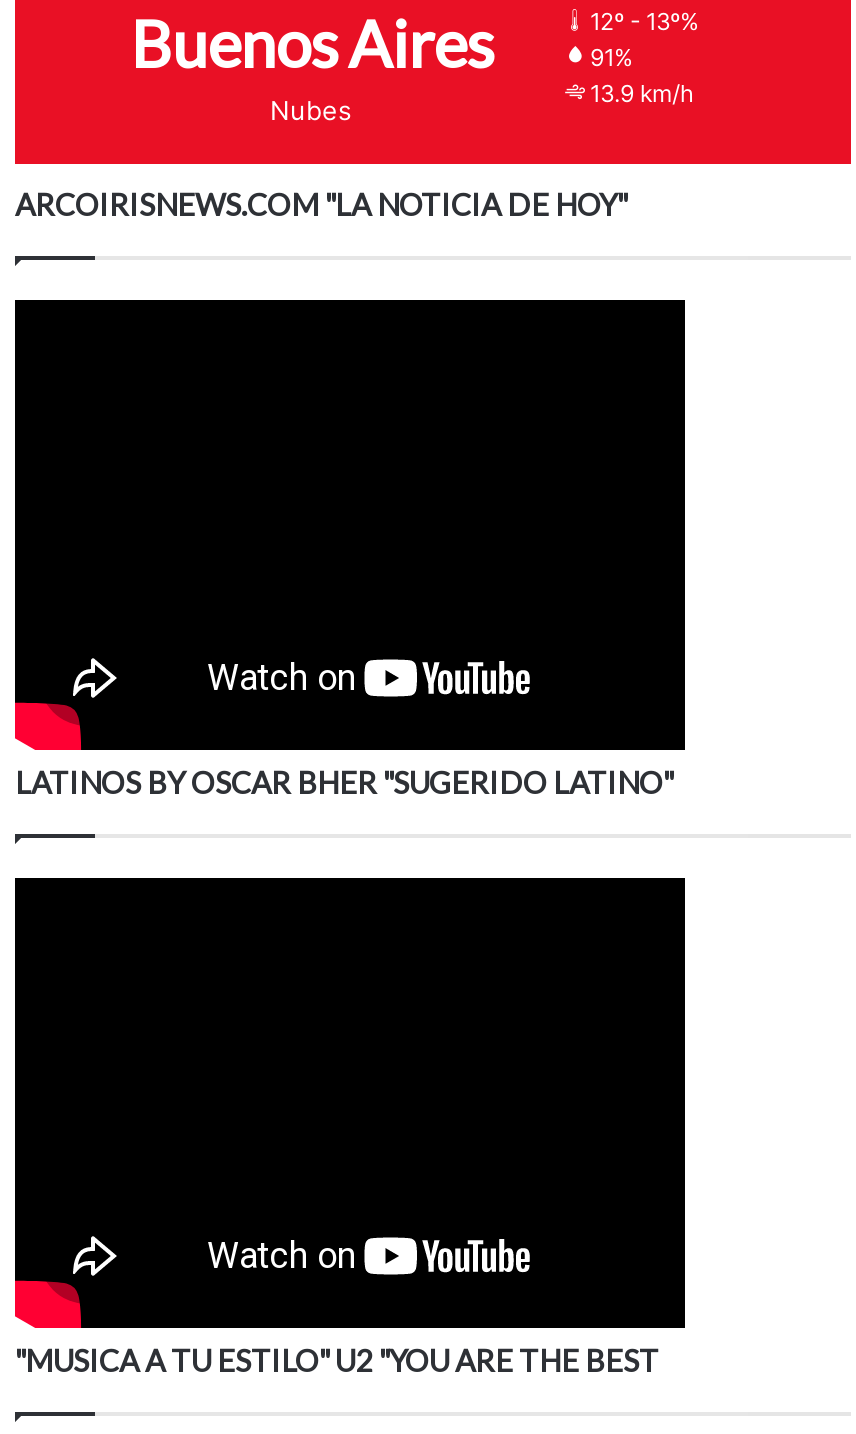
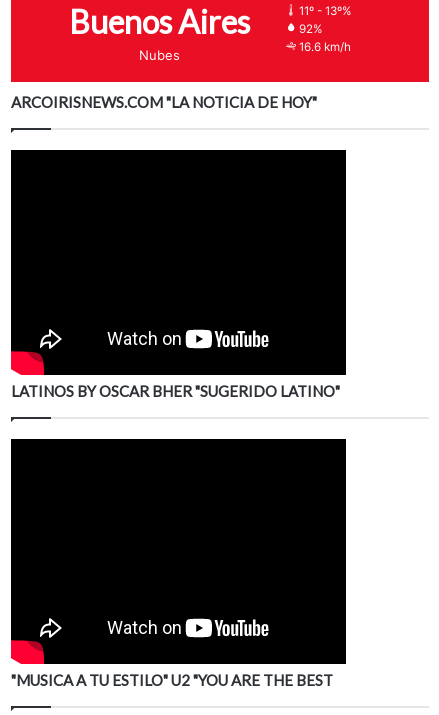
- 12º - 13º%
+ 11º - 13º%

- 91%
+ 92%

- 13.9 km/h
+ 16.6 km/h
